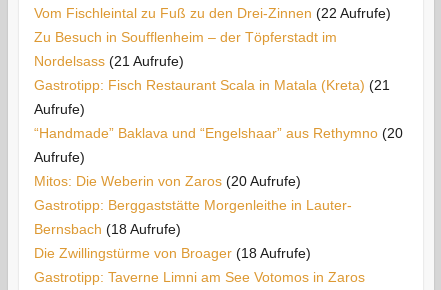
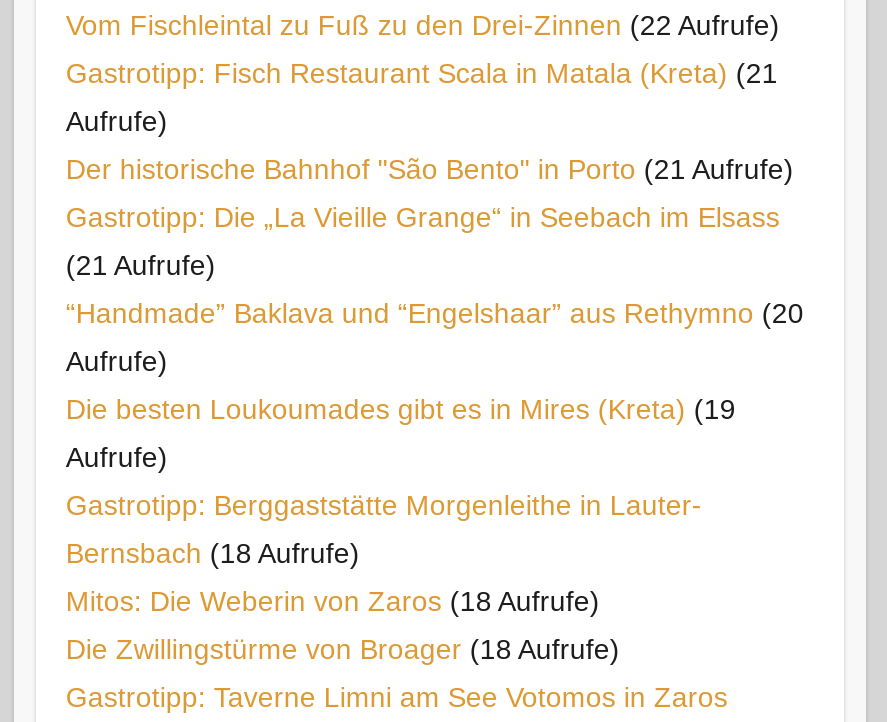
- Zu Besuch in Soufflenheim – der Töpferstadt im
- Nordelsass (21 Aufrufe)

moved up: Gastrotipp: Fisch Restaurant Scala in Matala (Kreta) (21 | Aufrufe)

+ Der historische Bahnhof "São Bento" in Porto (21 Aufrufe)
+ Gastrotipp: Die „La Vieille Grange“ in Seebach im Elsass
+ (21 Aufrufe)

- Mitos: Die Weberin von Zaros (20 Aufrufe)
+ Die besten Loukoumades gibt es in Mires (Kreta) (19
+ Aufrufe)

+ Mitos: Die Weberin von Zaros (18 Aufrufe)
